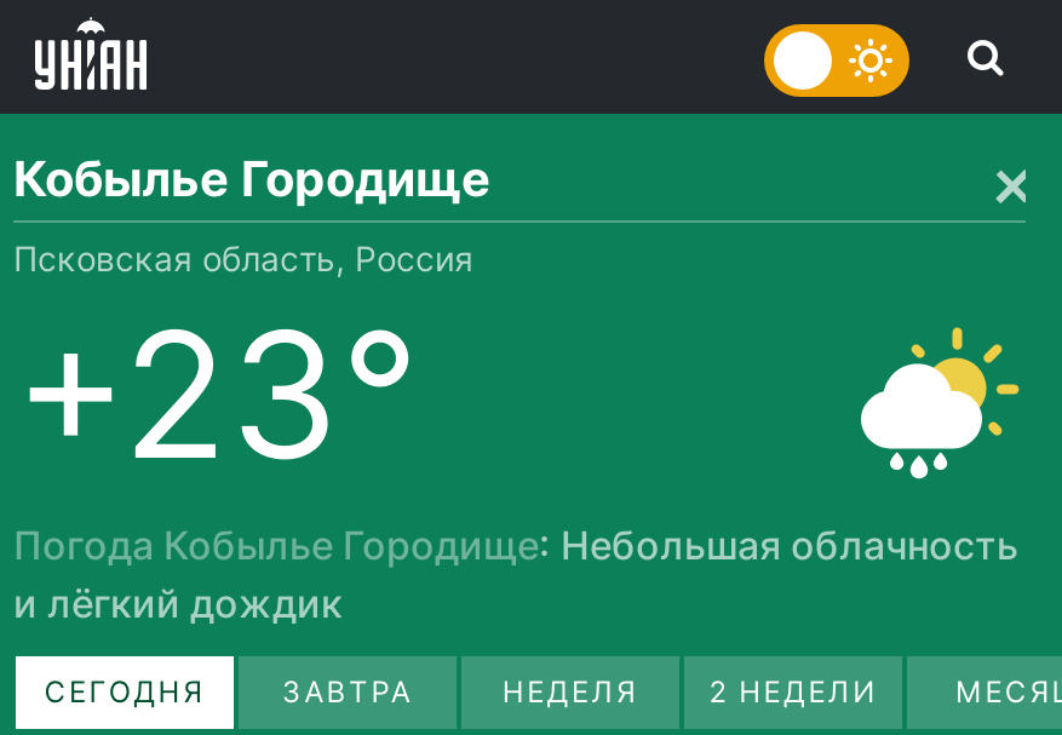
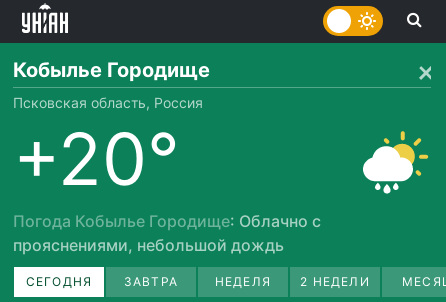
- +23°
- Погода Кобылье Городище: Небольшая облачность
- и лёгкий дождик
+ +20°
+ Погода Кобылье Городище: Облачно с
+ прояснениями, небольшой дождь
